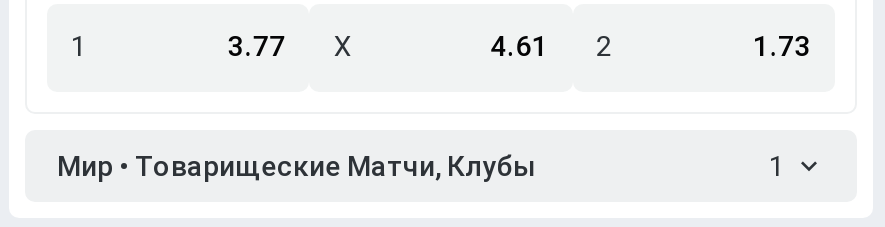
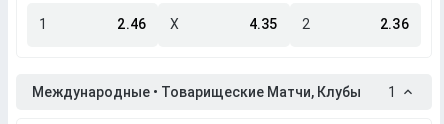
- 3.77 X
+ 2.46 X

- 4.61 2
+ 4.35 2

- 1.73
+ 2.36

- Мир • Товарищеские Матчи, Клубы
+ Международные • Товарищеские Матчи, Клубы
